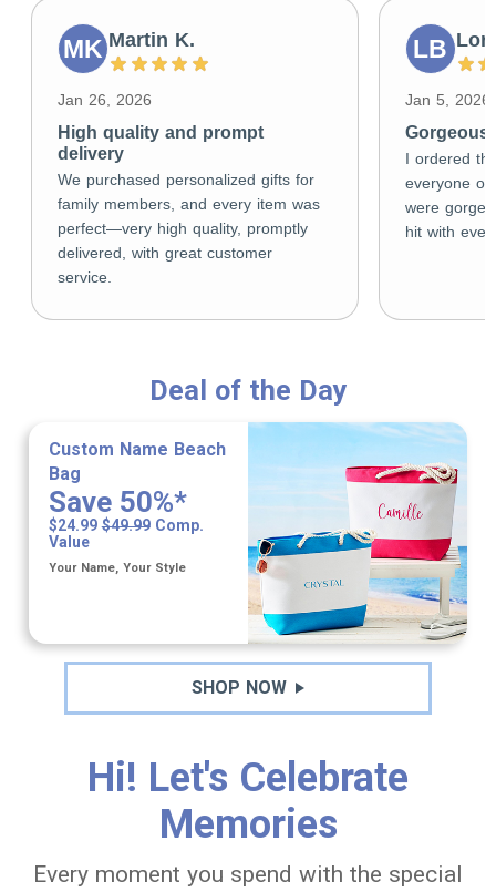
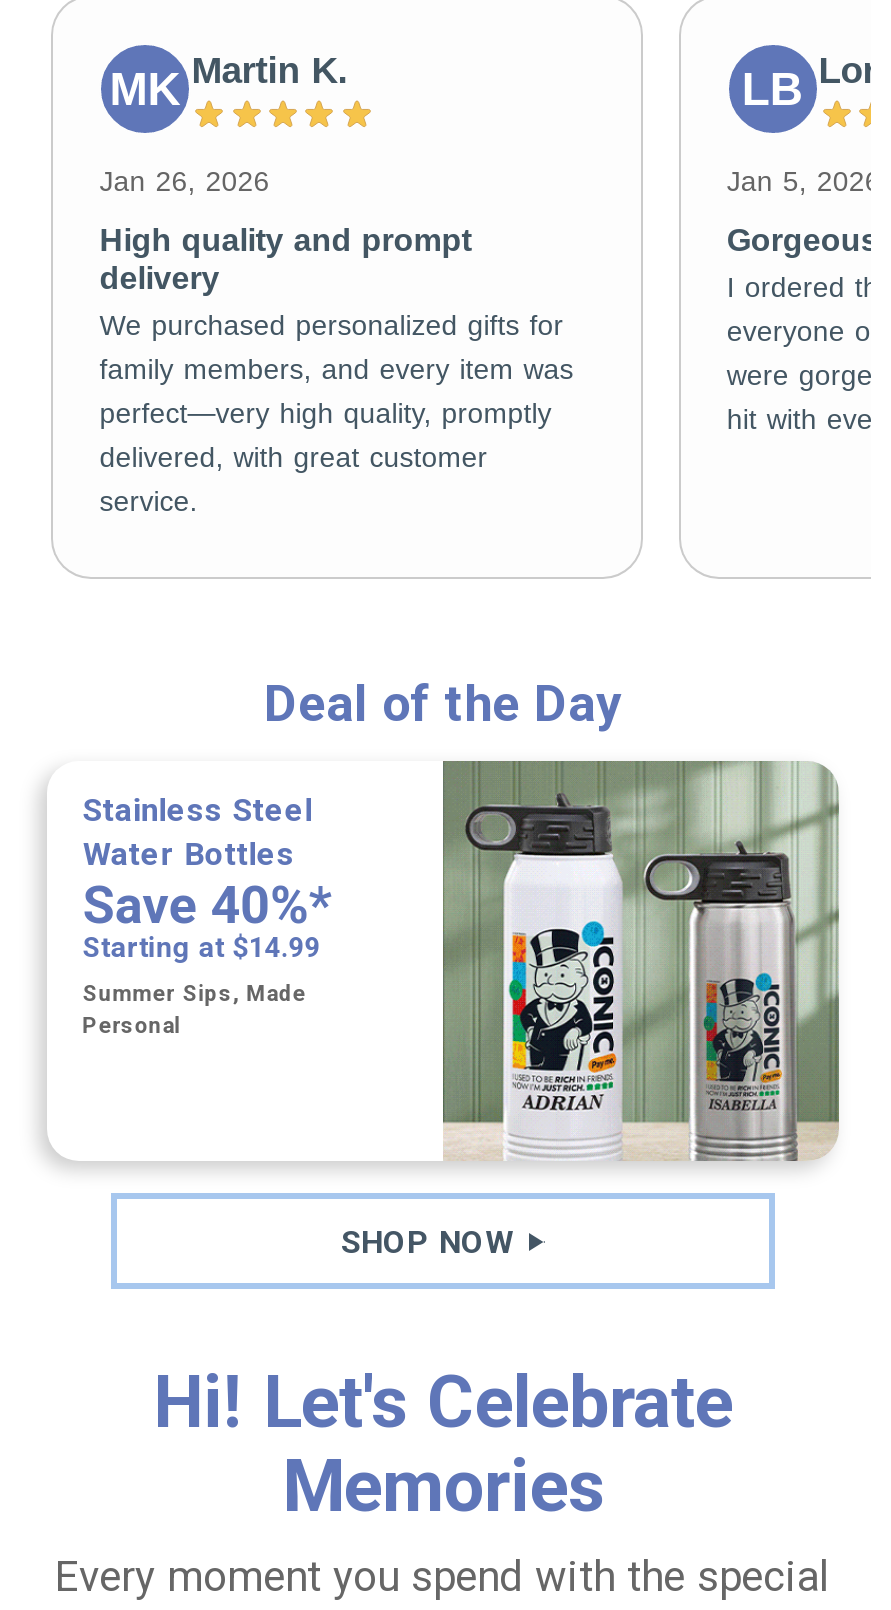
- [image]
+ [image]

- Custom Name Beach
- Bag
- Save 50%*
- $24.99 $49.99 Comp.
- Value
+ Stainless Steel
+ Water Bottles
+ Save 40%*
+ Starting at $14.99

- Your Name, Your Style
+ Summer Sips, Made
+ Personal
